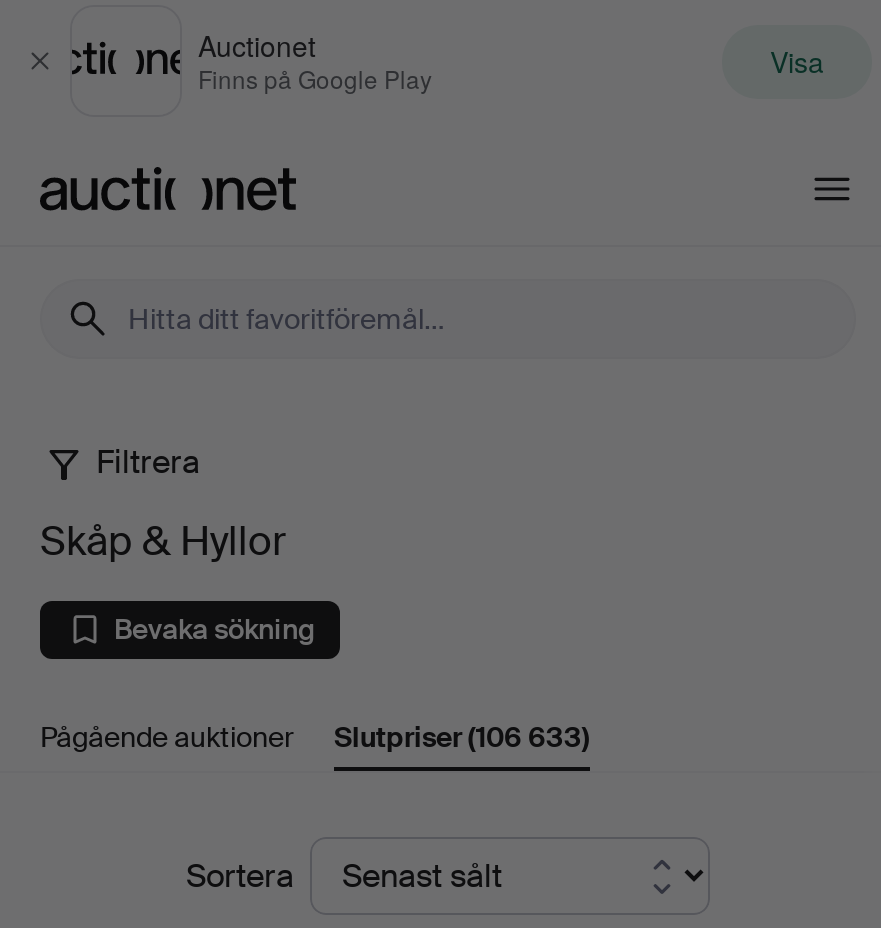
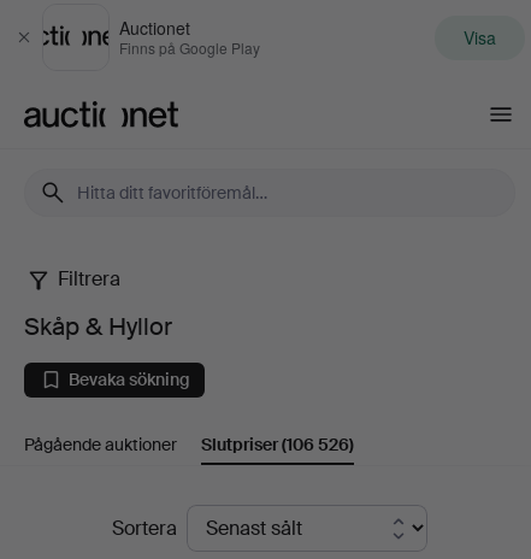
- Pågående auktioner Slutpriser(106 633)
+ Pågående auktioner Slutpriser(106 526)
